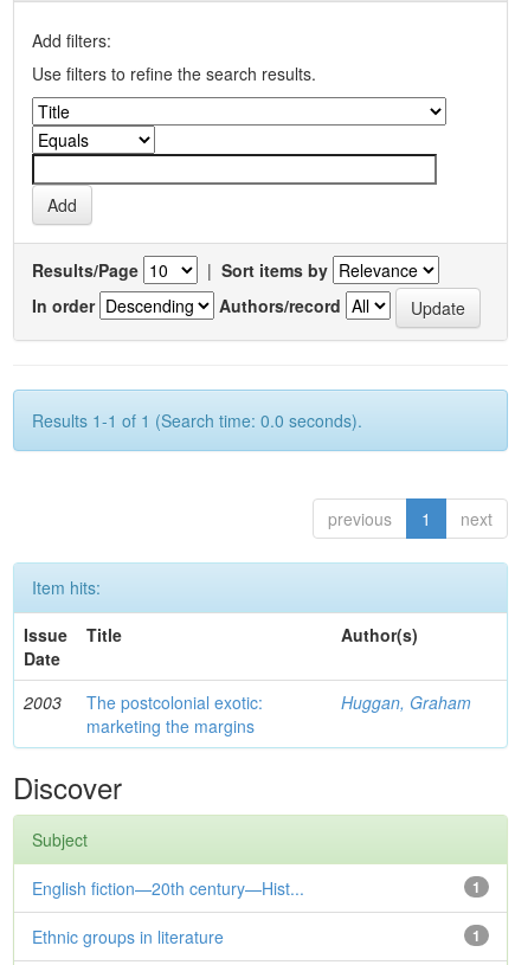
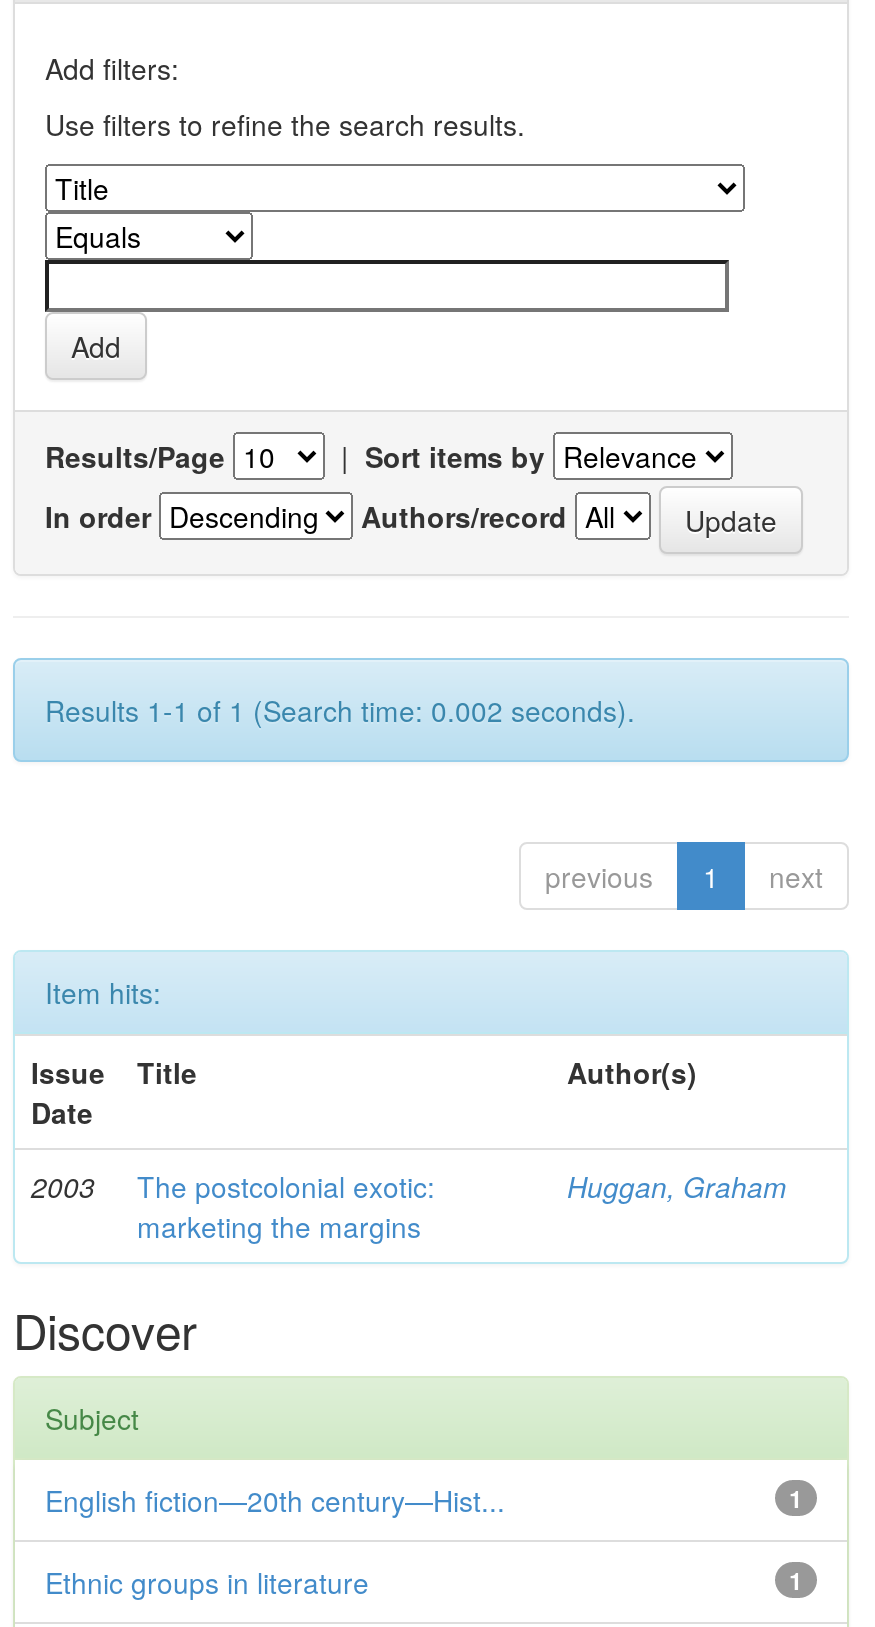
- Results 1-1 of 1 (Search time: 0.0 seconds).
+ Results 1-1 of 1 (Search time: 0.002 seconds).
